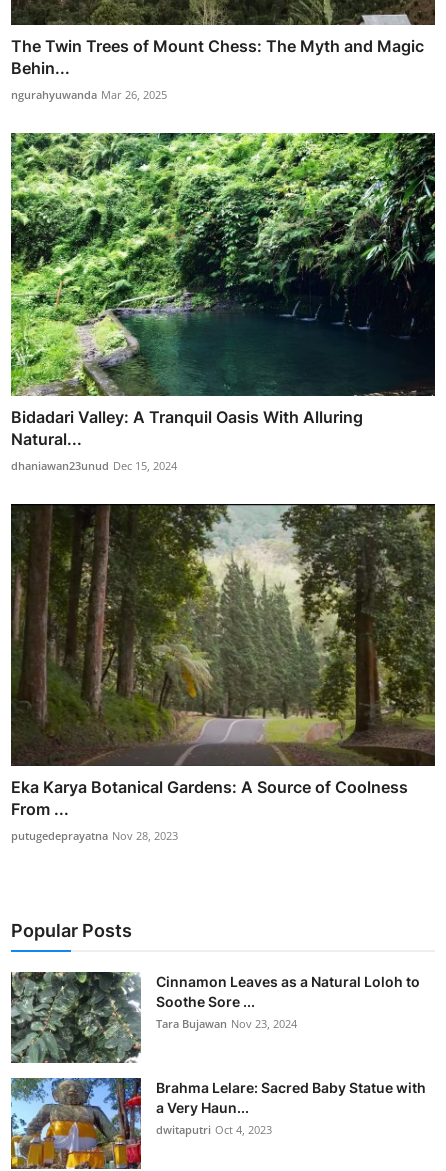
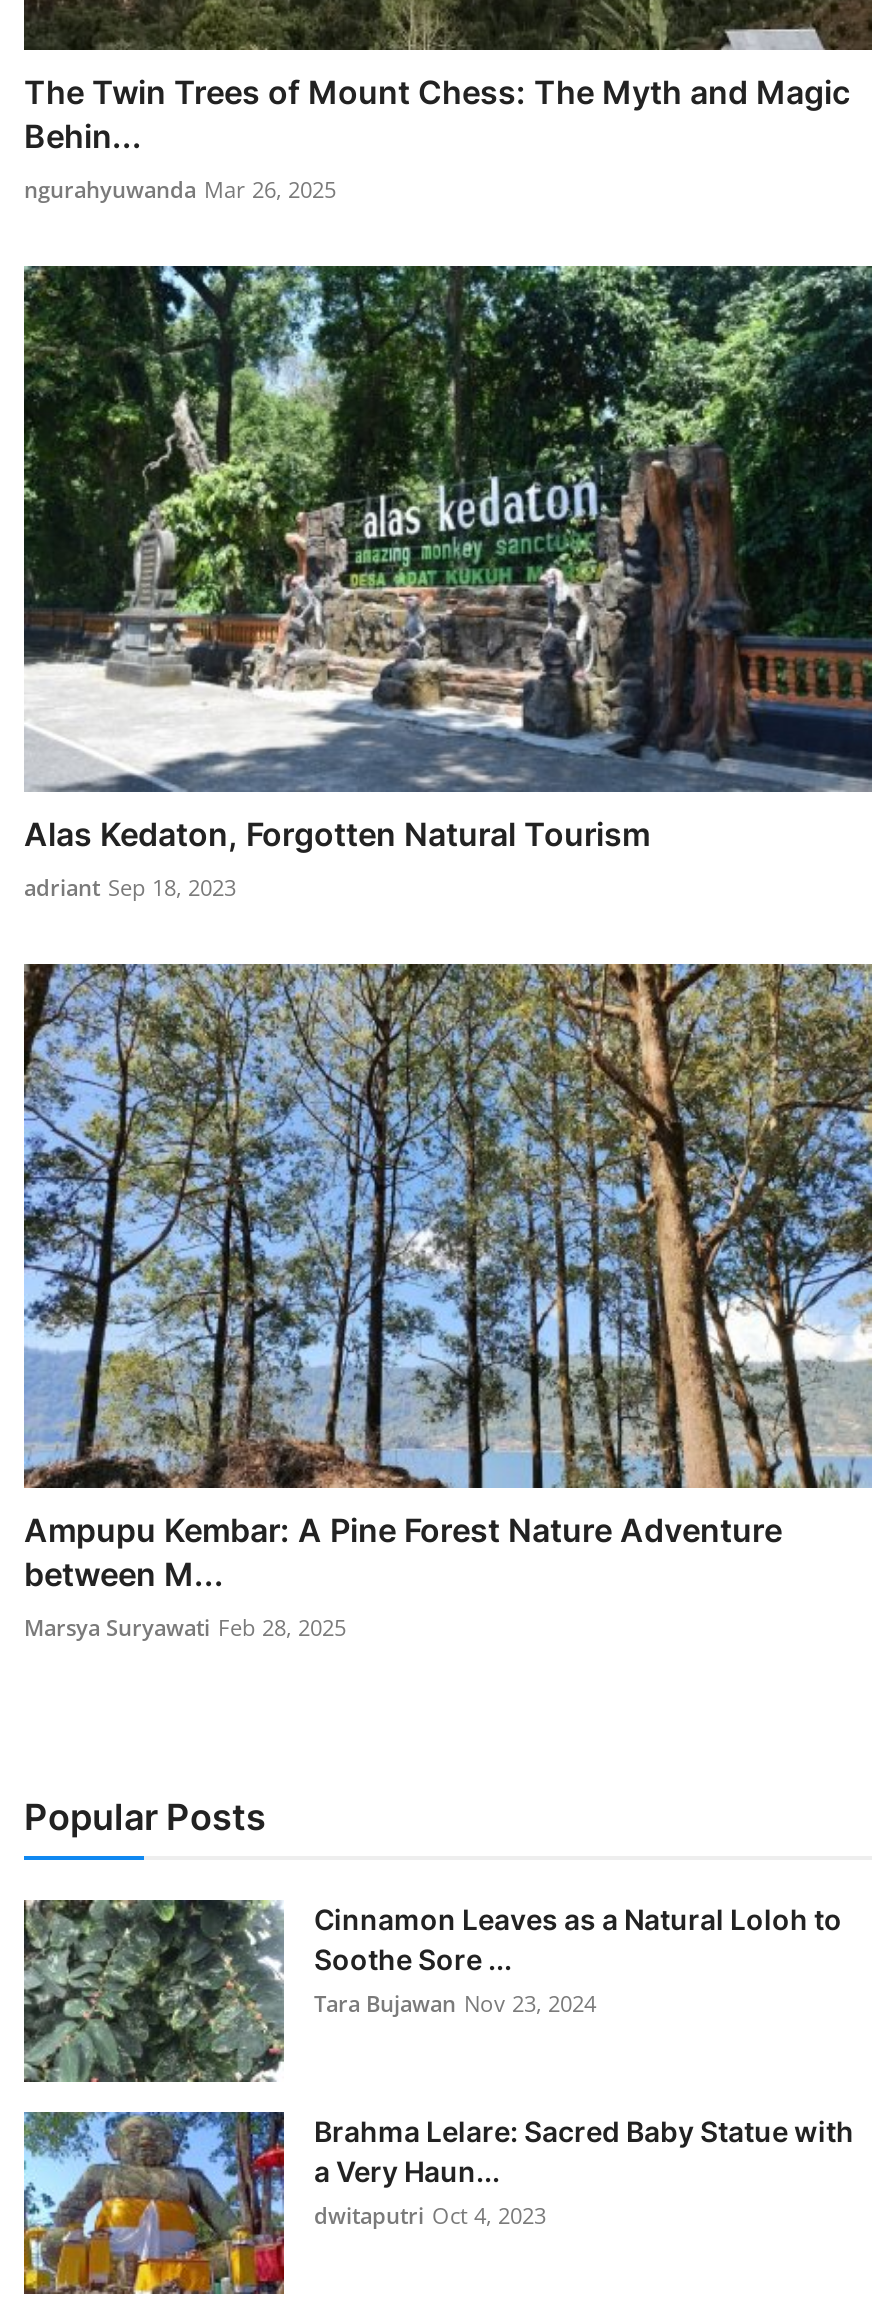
- [image]
- Bidadari Valley: A Tranquil Oasis With Alluring
- Natural...
- dhaniawan23unud Dec 15, 2024
+ [image]
+ Alas Kedaton, Forgotten Natural Tourism
+ adriant Sep 18, 2023

- [image]
- Eka Karya Botanical Gardens: A Source of Coolness
- From ...
- putugedeprayatna Nov 28, 2023
+ [image]
+ Ampupu Kembar: A Pine Forest Nature Adventure
+ between M...
+ Marsya Suryawati Feb 28, 2025
